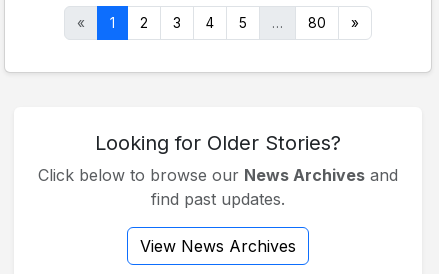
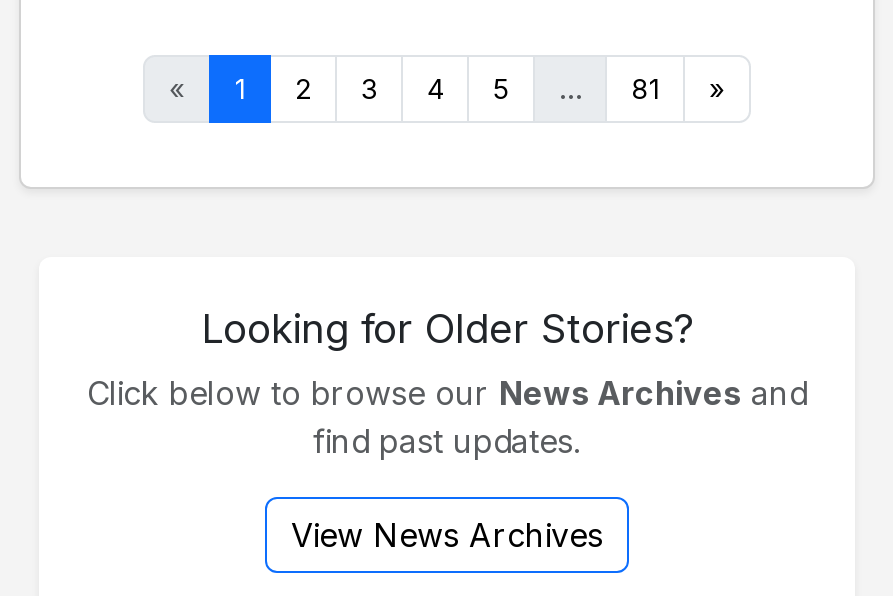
- 80
+ 81
